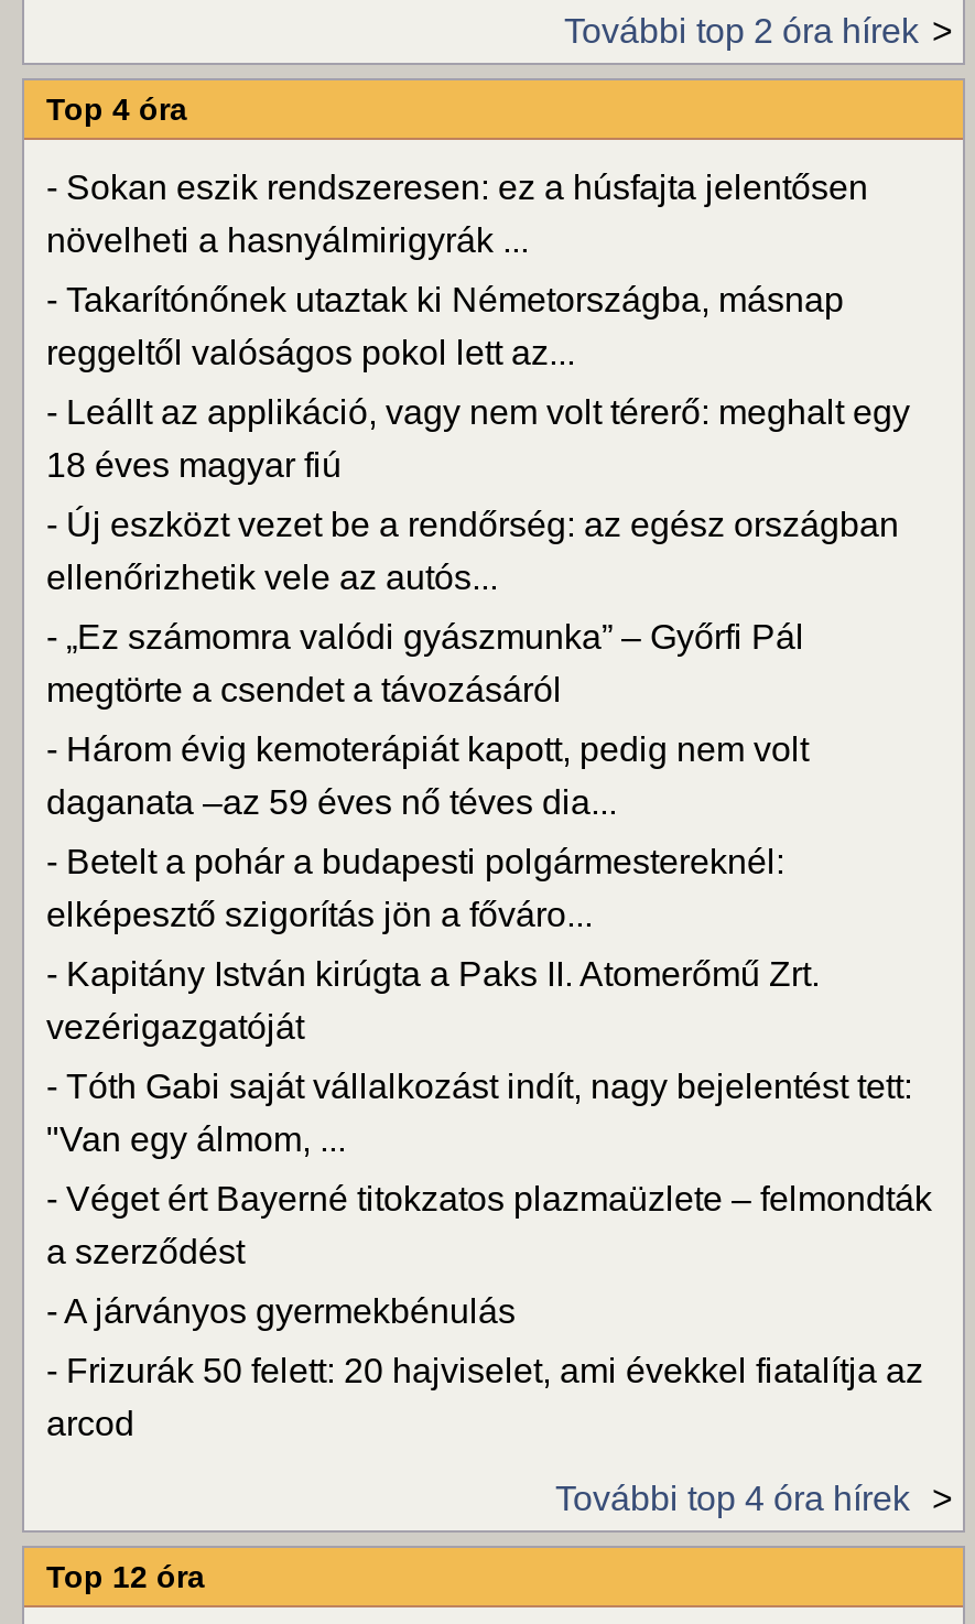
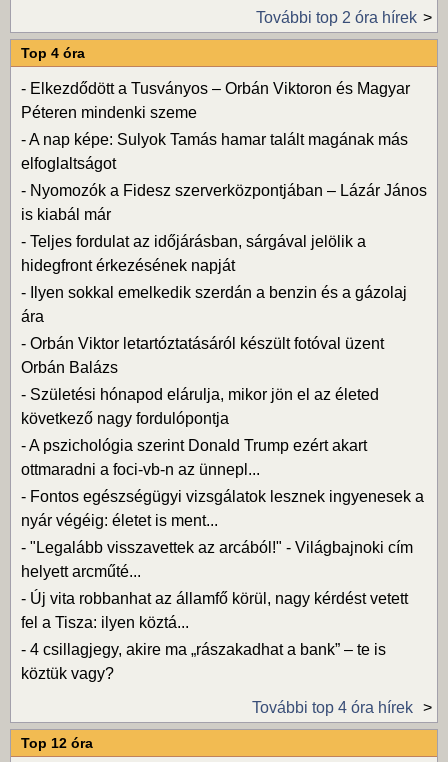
- - Sokan eszik rendszeresen: ez a húsfajta jelentősen
- növelheti a hasnyálmirigyrák ...
+ - Elkezdődött a Tusványos – Orbán Viktoron és Magyar
+ Péteren mindenki szeme

- - Takarítónőnek utaztak ki Németországba, másnap
- reggeltől valóságos pokol lett az...
+ - A nap képe: Sulyok Tamás hamar talált magának más
+ elfoglaltságot

- - Leállt az applikáció, vagy nem volt térerő: meghalt egy
- 18 éves magyar fiú
+ - Nyomozók a Fidesz szerverközpontjában – Lázár János
+ is kiabál már

- - Új eszközt vezet be a rendőrség: az egész országban
- ellenőrizhetik vele az autós...
+ - Teljes fordulat az időjárásban, sárgával jelölik a
+ hidegfront érkezésének napját

- - „Ez számomra valódi gyászmunka” – Győrfi Pál
- megtörte a csendet a távozásáról
+ - Ilyen sokkal emelkedik szerdán a benzin és a gázolaj
+ ára

- - Három évig kemoterápiát kapott, pedig nem volt
- daganata –az 59 éves nő téves dia...
+ - Orbán Viktor letartóztatásáról készült fotóval üzent
+ Orbán Balázs

- - Betelt a pohár a budapesti polgármestereknél:
- elképesztő szigorítás jön a főváro...
+ - Születési hónapod elárulja, mikor jön el az életed
+ következő nagy fordulópontja

- - Kapitány István kirúgta a Paks II. Atomerőmű Zrt.
- vezérigazgatóját
+ - A pszichológia szerint Donald Trump ezért akart
+ ottmaradni a foci-vb-n az ünnepl...

- - Tóth Gabi saját vállalkozást indít, nagy bejelentést tett:
- "Van egy álmom, ...
+ - Fontos egészségügyi vizsgálatok lesznek ingyenesek a
+ nyár végéig: életet is ment...

- - Véget ért Bayerné titokzatos plazmaüzlete – felmondták
- a szerződést
+ - "Legalább visszavettek az arcából!" - Világbajnoki cím
+ helyett arcműté...

- - A járványos gyermekbénulás
+ - Új vita robbanhat az államfő körül, nagy kérdést vetett
+ fel a Tisza: ilyen köztá...

- - Frizurák 50 felett: 20 hajviselet, ami évekkel fiatalítja az
- arcod
+ - 4 csillagjegy, akire ma „rászakadhat a bank” – te is
+ köztük vagy?
